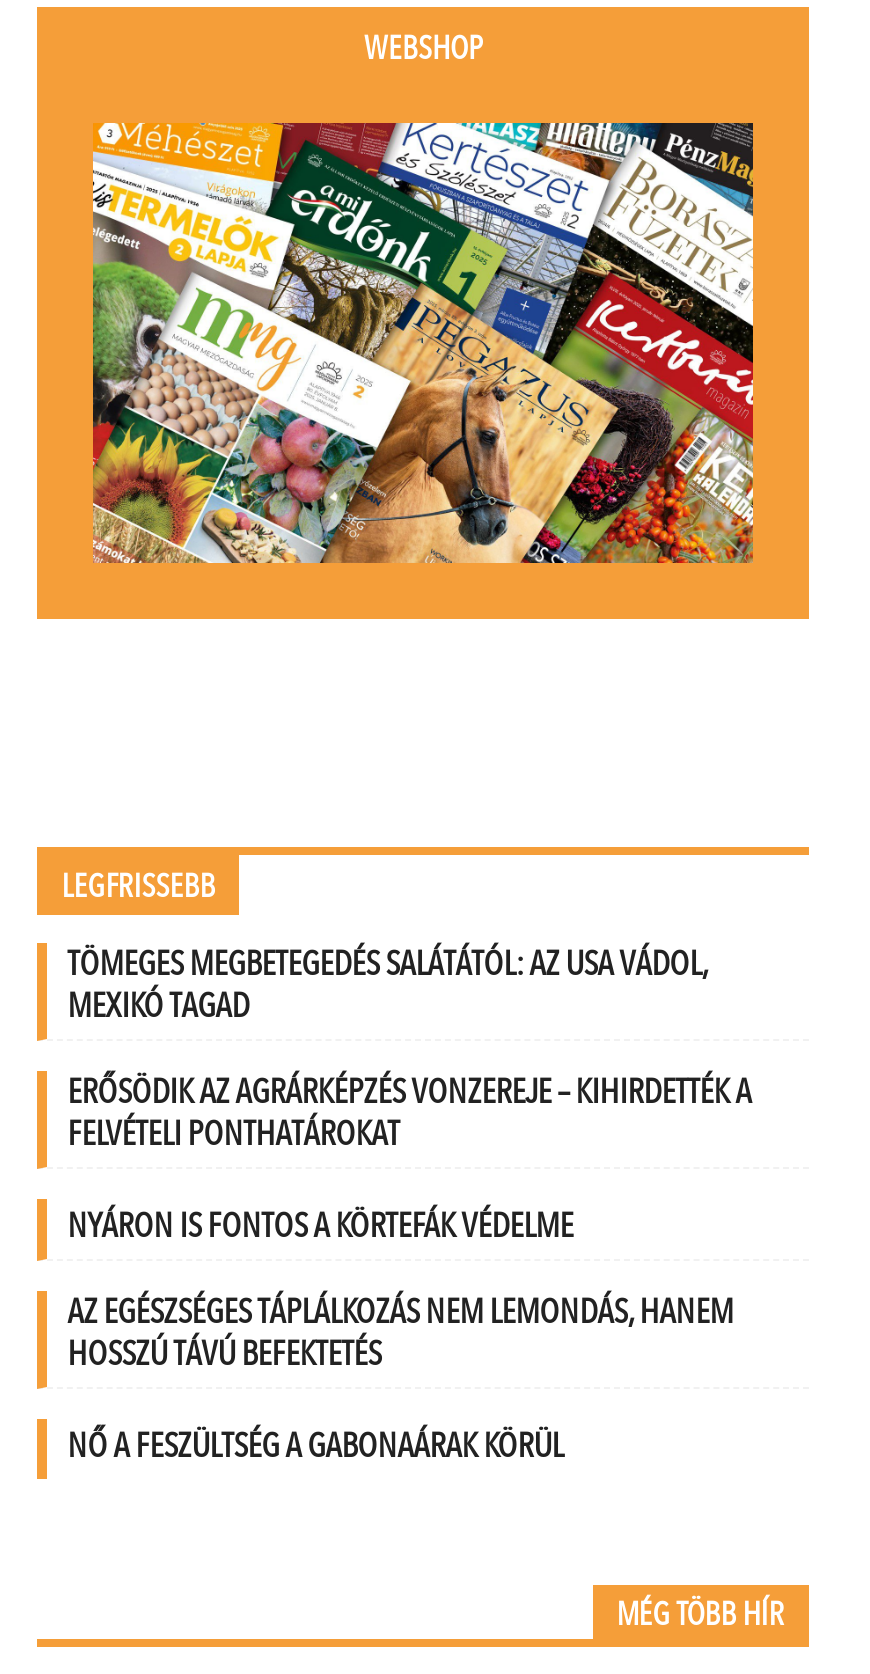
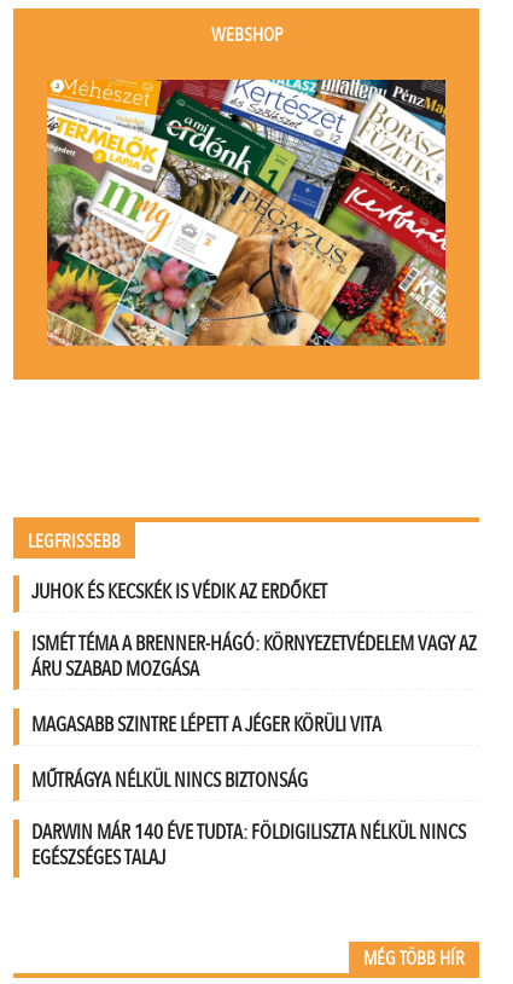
- TÖMEGES MEGBETEGEDÉS SALÁTÁTÓL: AZ USA VÁDOL,
- MEXIKÓ TAGAD
+ JUHOK ÉS KECSKÉK IS VÉDIK AZ ERDŐKET

- ERŐSÖDIK AZ AGRÁRKÉPZÉS VONZEREJE – KIHIRDETTÉK A
- FELVÉTELI PONTHATÁROKAT
+ ISMÉT TÉMA A BRENNER-HÁGÓ: KÖRNYEZETVÉDELEM VAGY AZ
+ ÁRU SZABAD MOZGÁSA

- NYÁRON IS FONTOS A KÖRTEFÁK VÉDELME
+ MAGASABB SZINTRE LÉPETT A JÉGER KÖRÜLI VITA

- AZ EGÉSZSÉGES TÁPLÁLKOZÁS NEM LEMONDÁS, HANEM
- HOSSZÚ TÁVÚ BEFEKTETÉS
+ MŰTRÁGYA NÉLKÜL NINCS BIZTONSÁG

- NŐ A FESZÜLTSÉG A GABONAÁRAK KÖRÜL
+ DARWIN MÁR 140 ÉVE TUDTA: FÖLDIGILISZTA NÉLKÜL NINCS
+ EGÉSZSÉGES TALAJ
